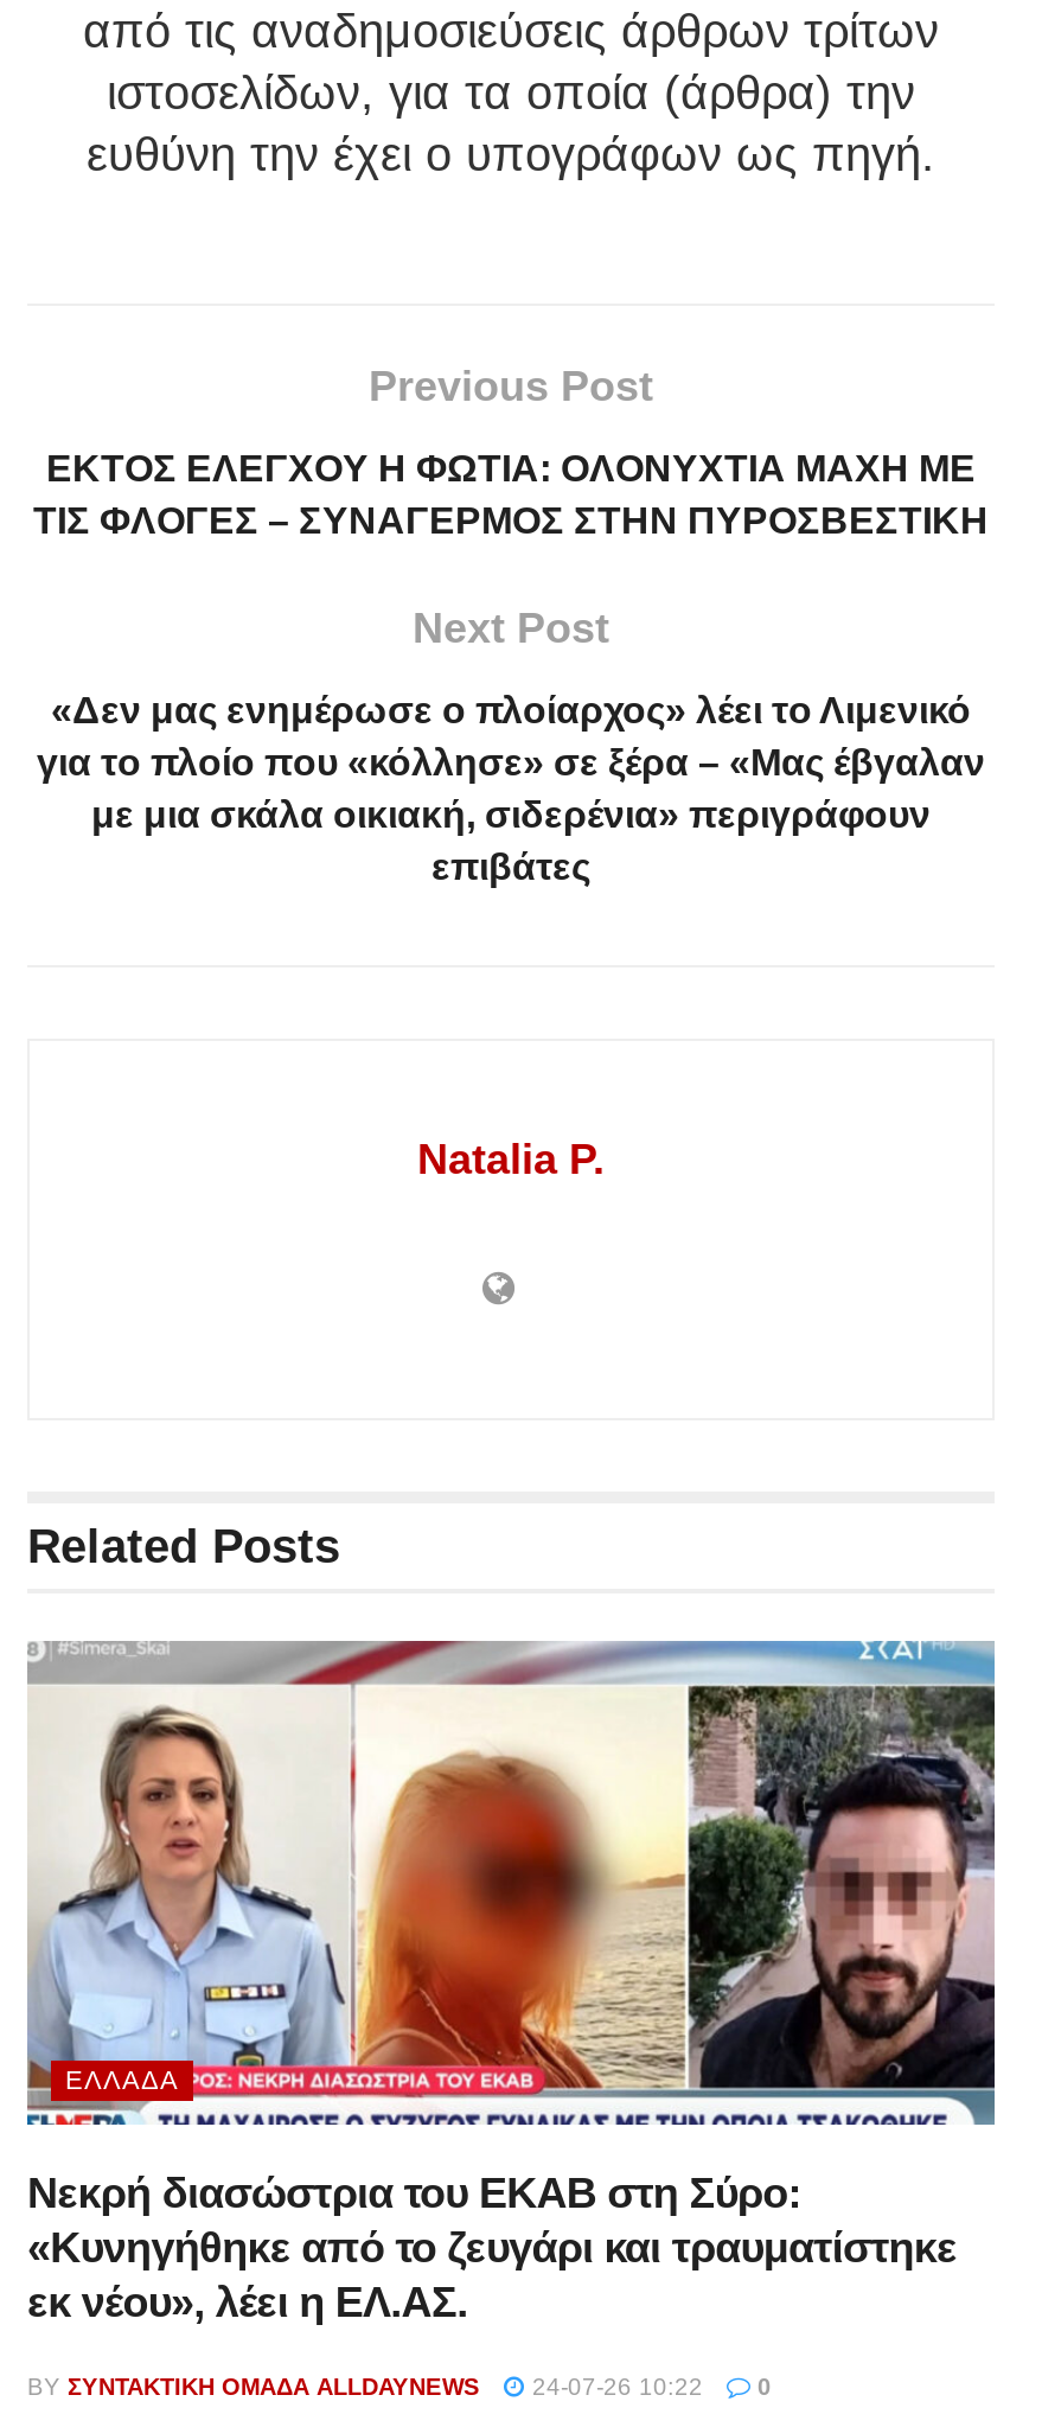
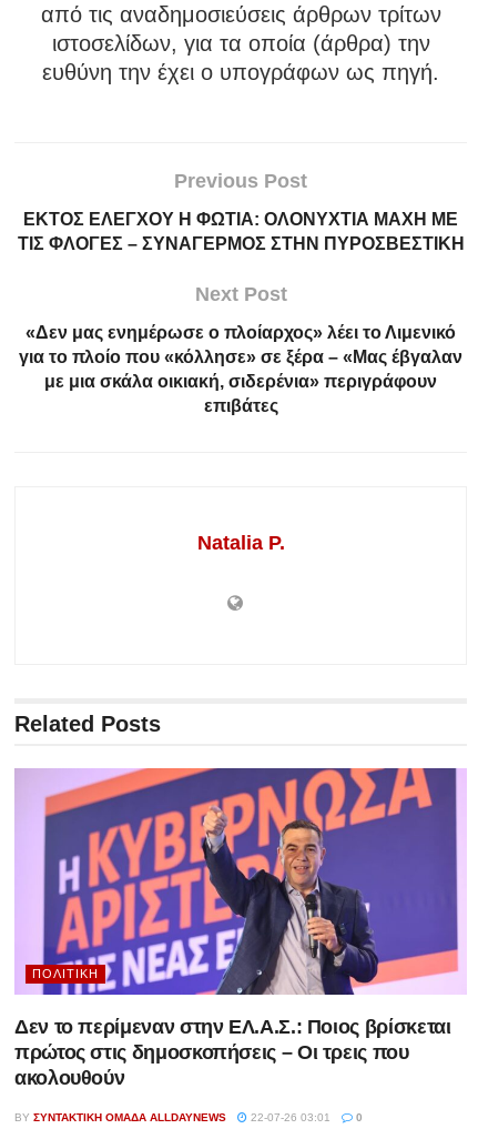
- [image]
- ΕΛΛΆΔΑ
+ [image]
+ ΠΟΛΙΤΙΚΉ

- Νεκρή διασώστρια του ΕΚΑΒ στη Σύρο:
- «Κυνηγήθηκε από το ζευγάρι και τραυματίστηκε
- εκ νέου», λέει η ΕΛ.ΑΣ.
+ Δεν το περίμεναν στην ΕΛ.Α.Σ.: Ποιος βρίσκεται
+ πρώτος στις δημοσκοπήσεις – Οι τρεις που
+ ακολουθούν

- BY ΣΥΝΤΑΚΤΙΚΉ ΟΜΆΔΑ ALLDAYNEWS 24-07-26 10:22 0
+ BY ΣΥΝΤΑΚΤΙΚΉ ΟΜΆΔΑ ALLDAYNEWS 22-07-26 03:01 0
